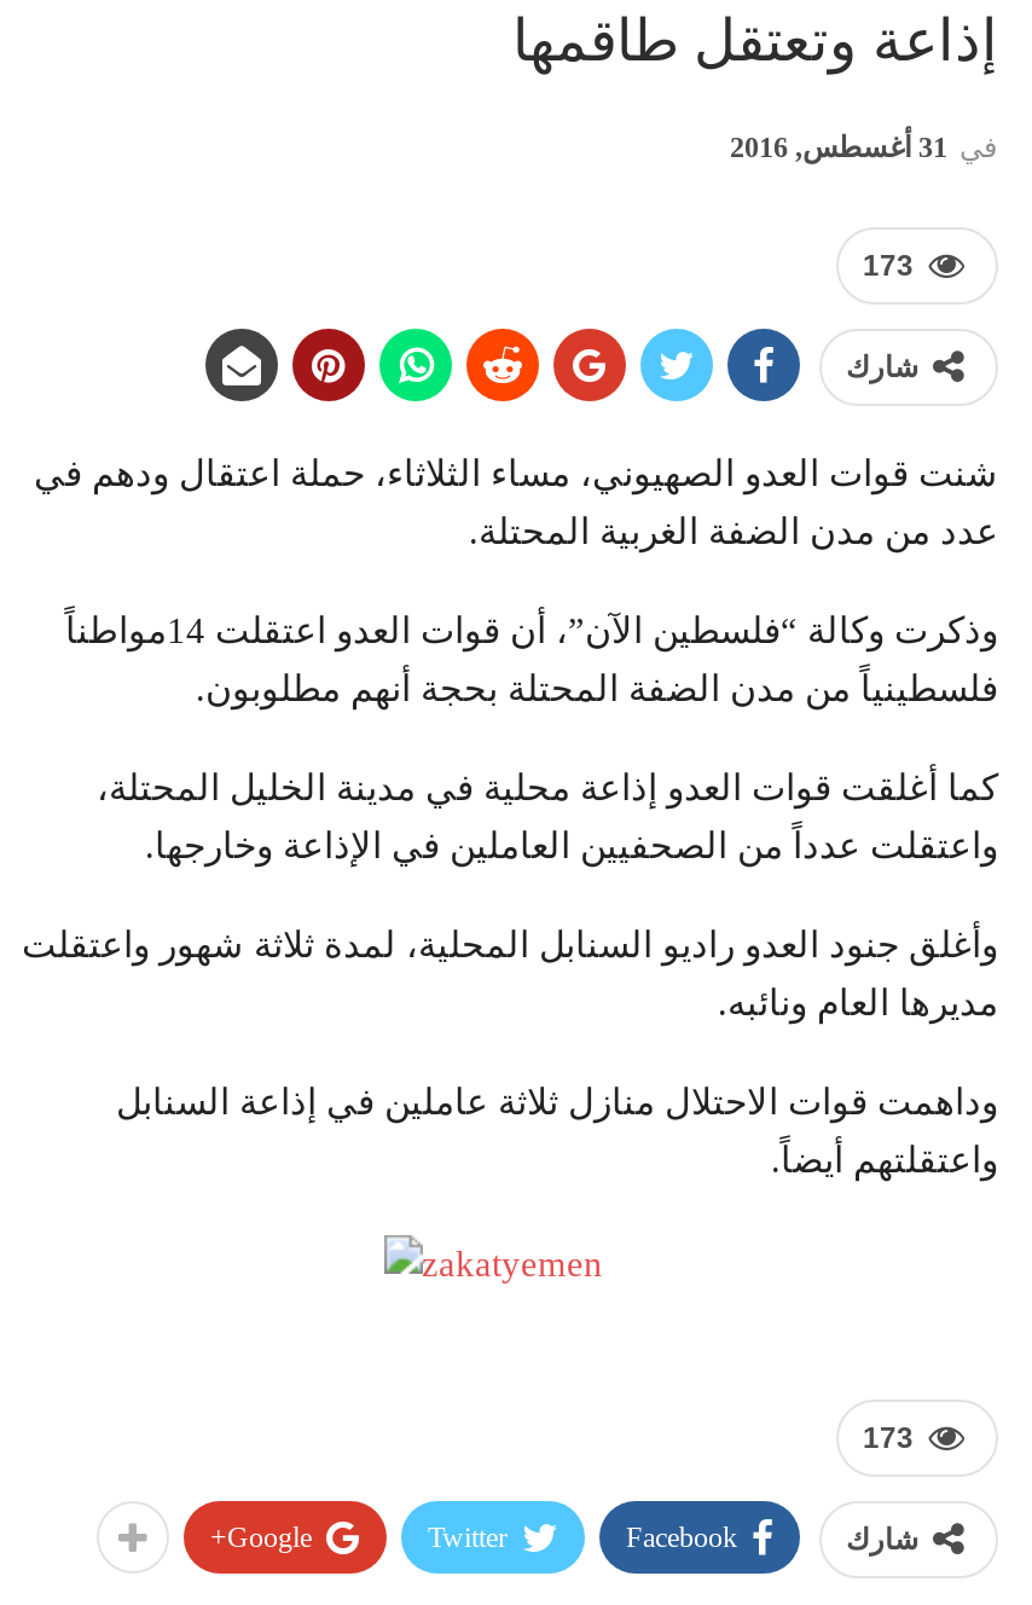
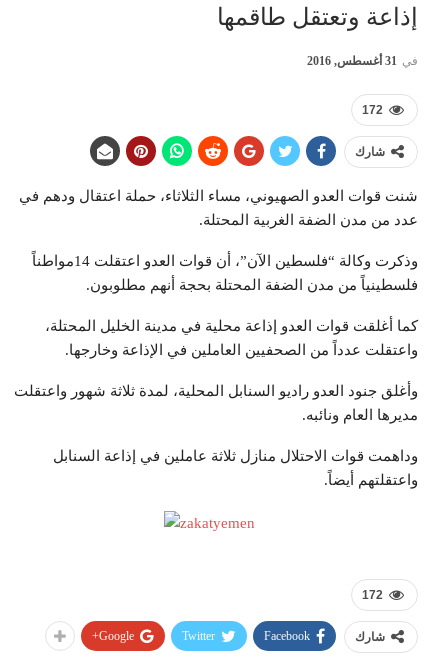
- 173
+ 172

- 173
+ 172
